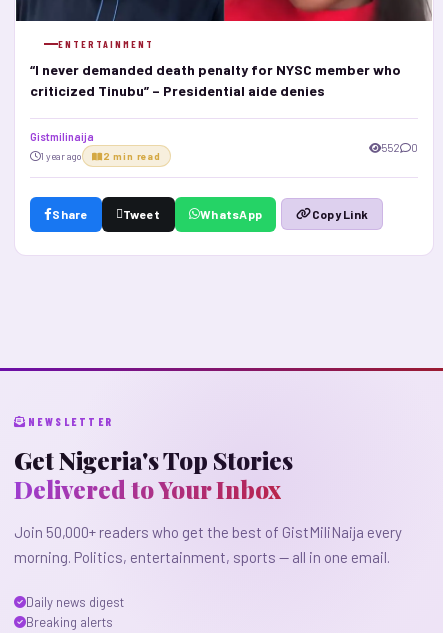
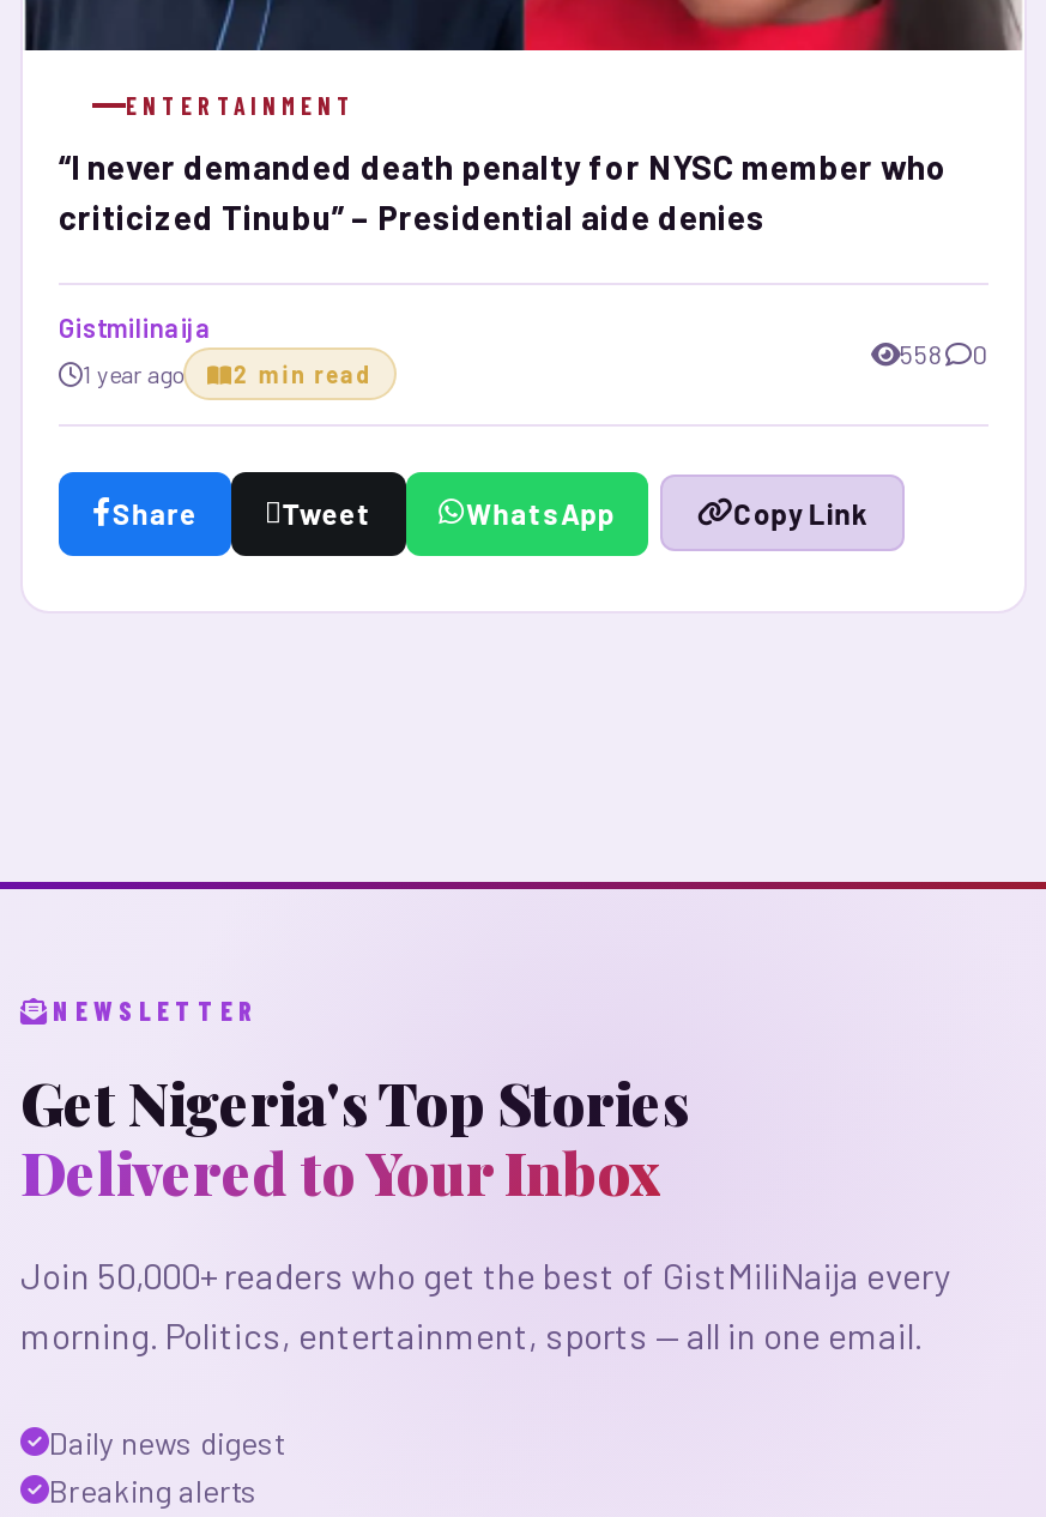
- 552 0
+ 558 0
